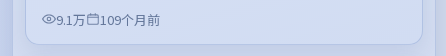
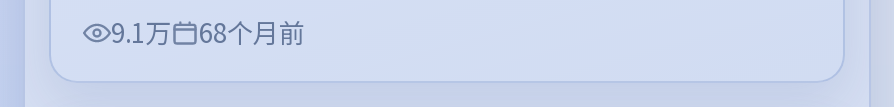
- 9.1万 109个月前
+ 9.1万 68个月前
